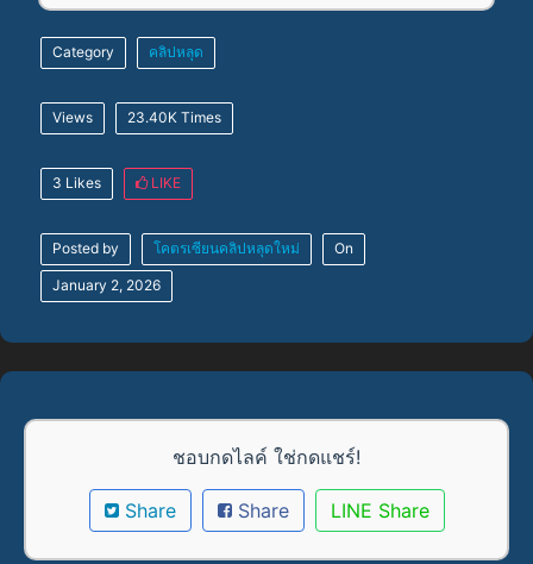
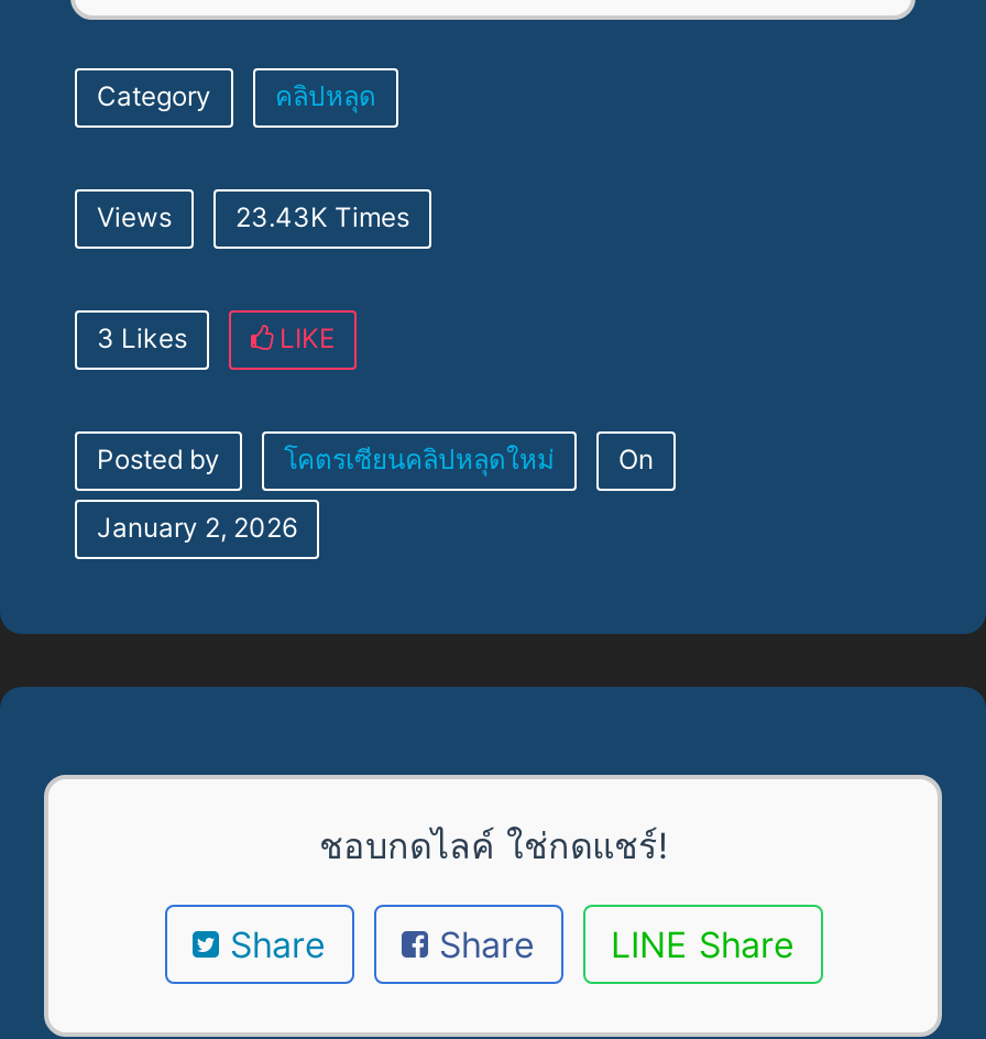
- Views 23.40K Times
+ Views 23.43K Times
